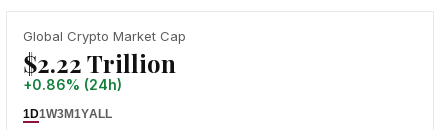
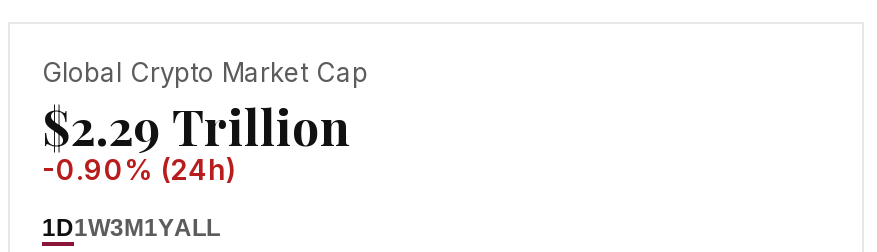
- $2.22 Trillion
+ $2.29 Trillion

- +0.86% (24h)
+ -0.90% (24h)
